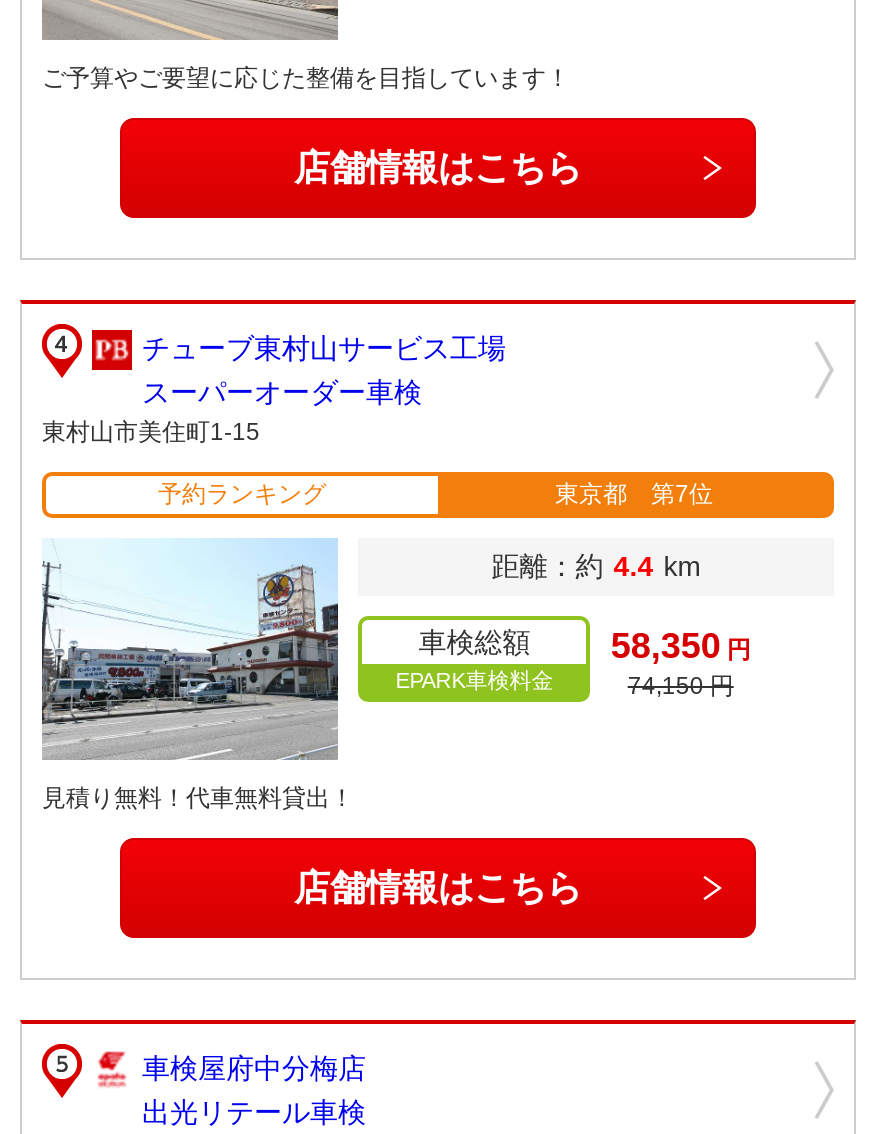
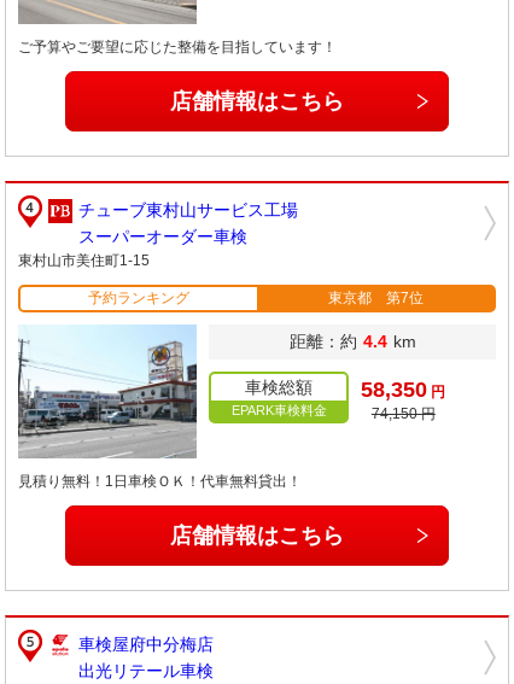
- 見積り無料！代車無料貸出！
+ 見積り無料！1日車検ＯＫ！代車無料貸出！
